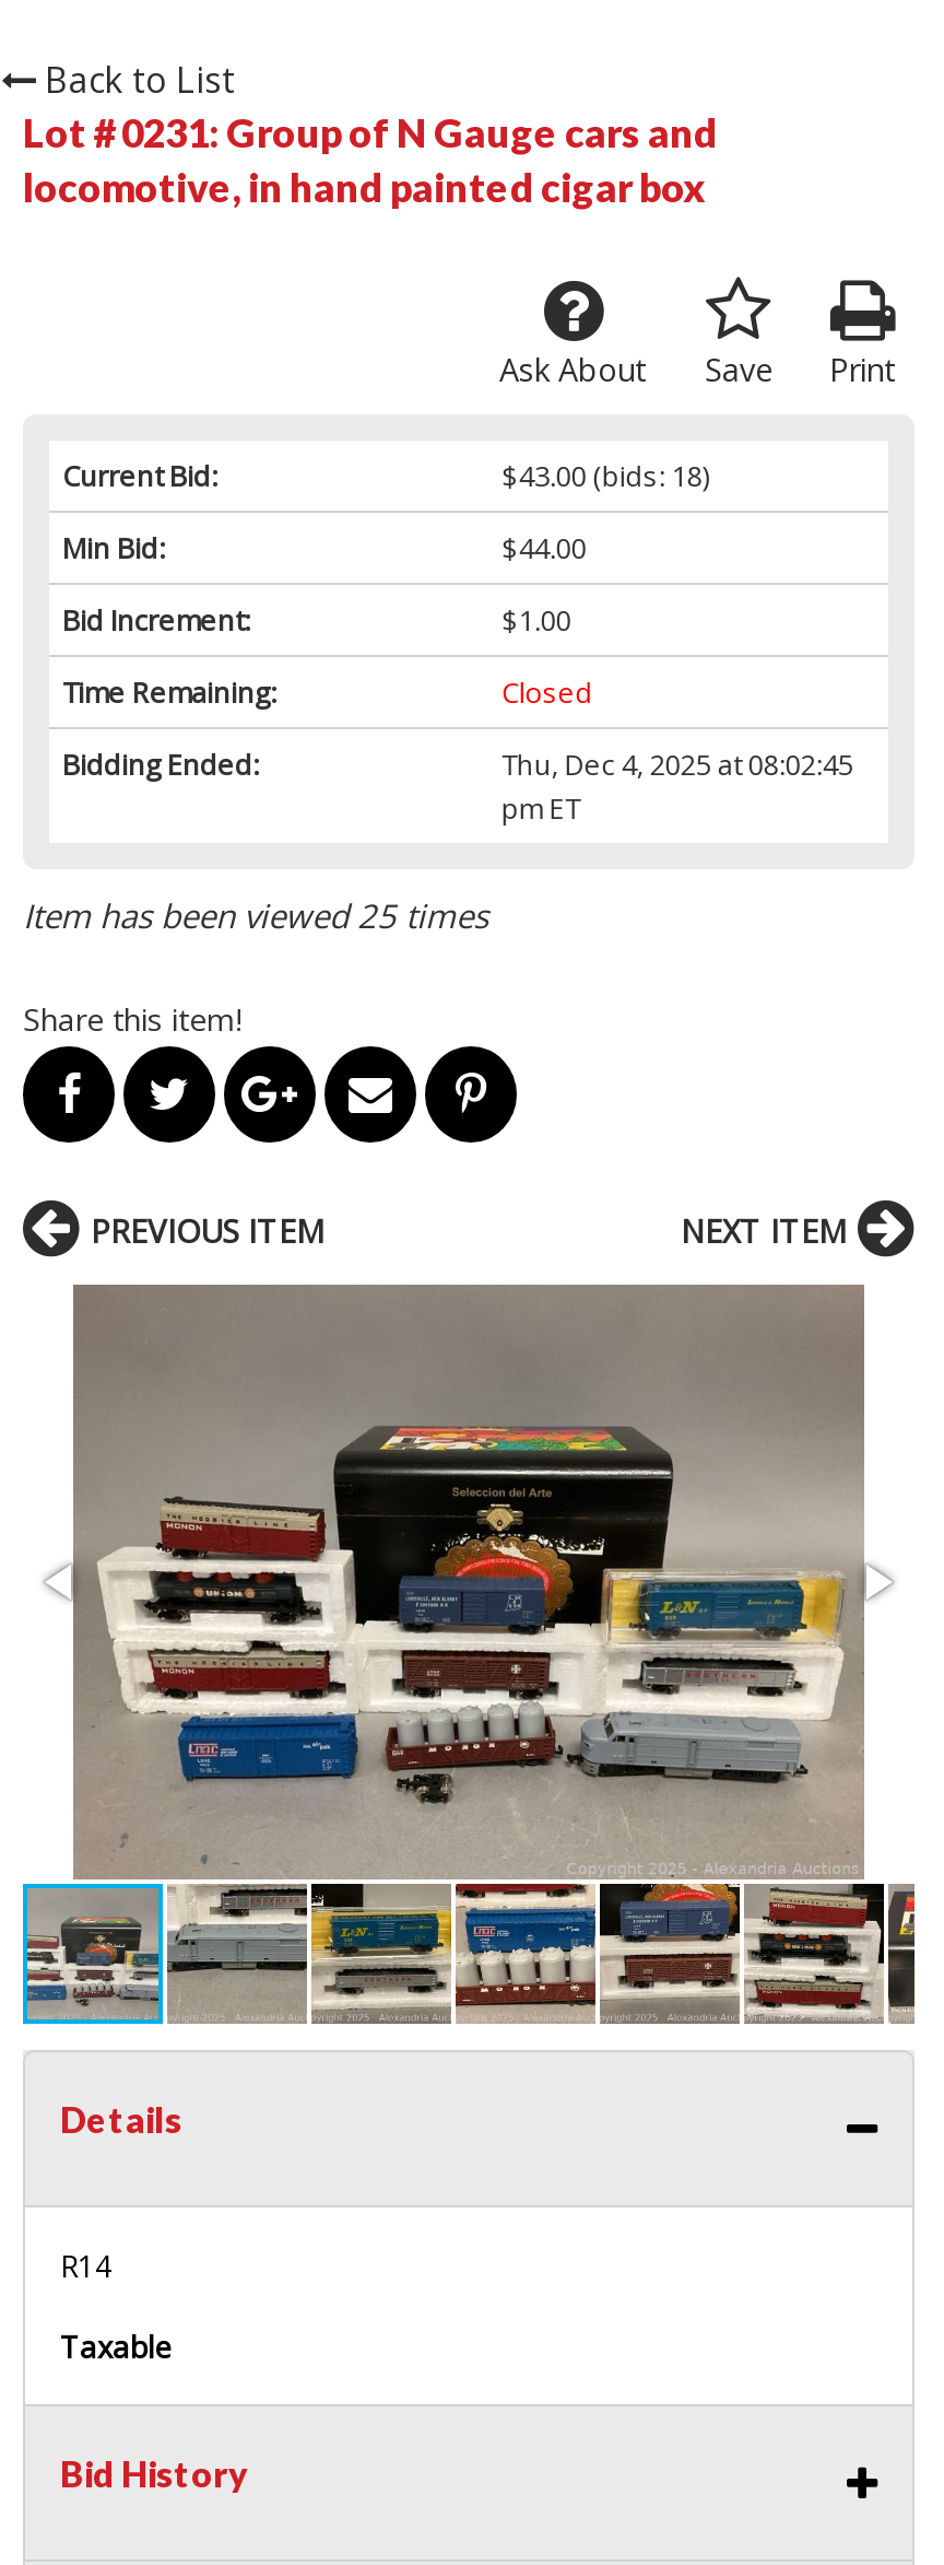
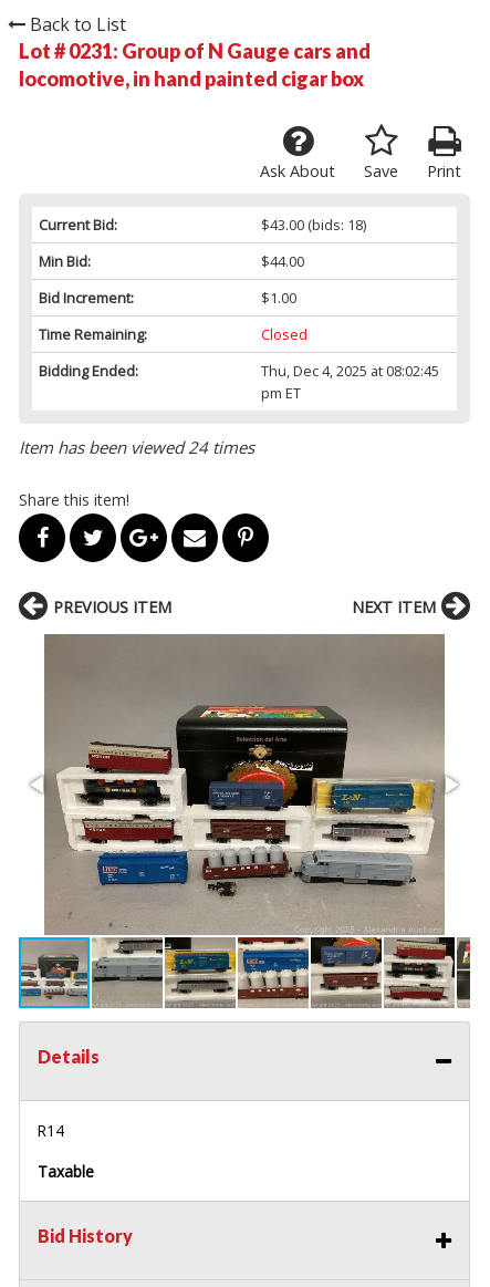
- Item has been viewed 25 times
+ Item has been viewed 24 times
